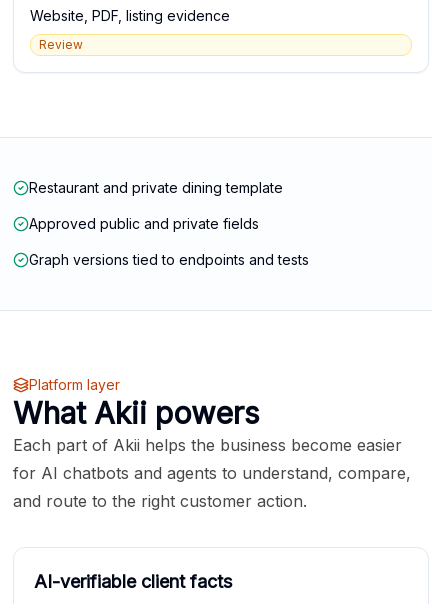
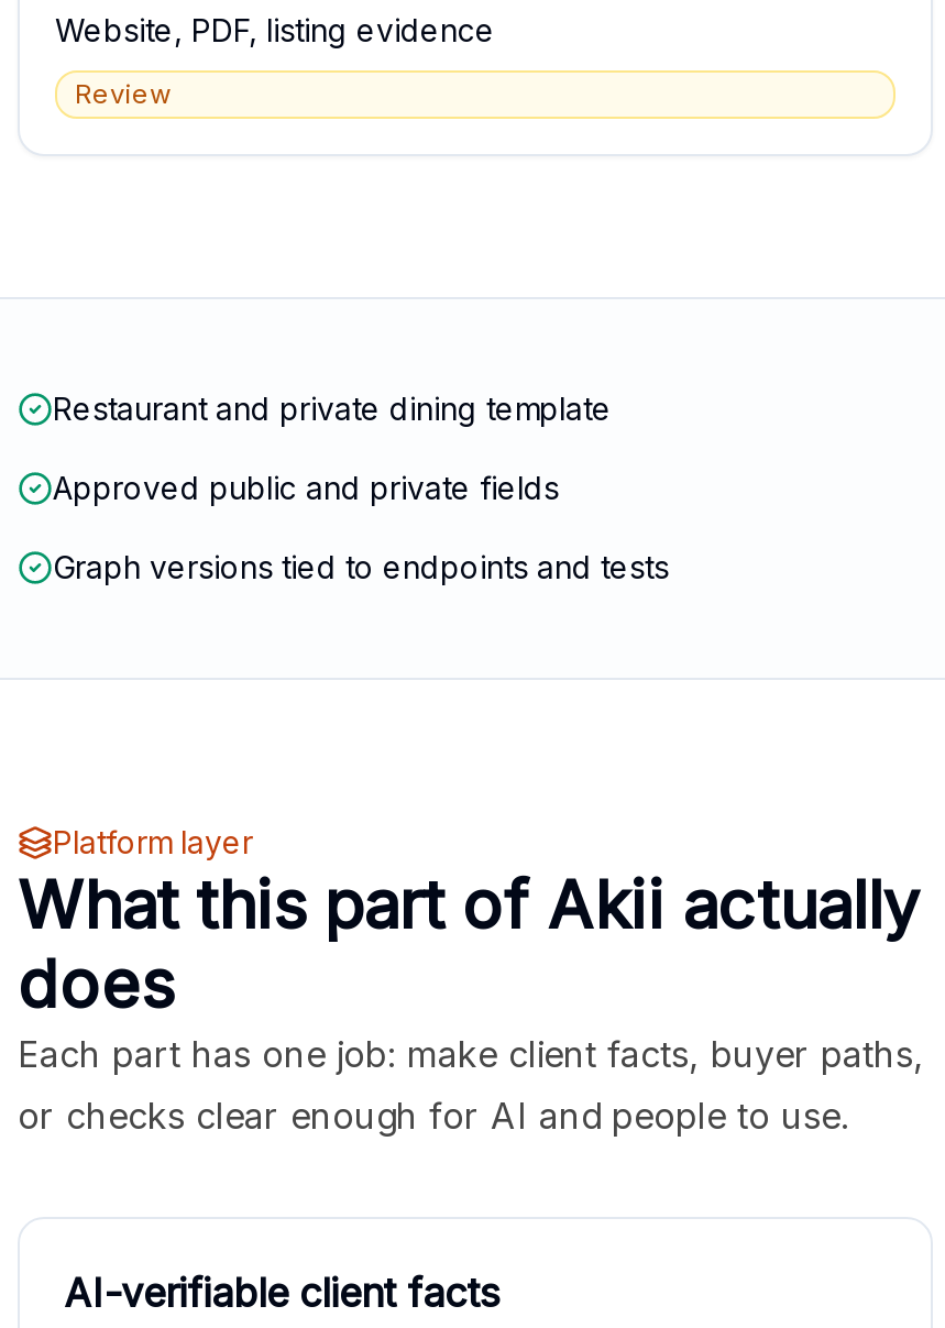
- What Akii powers
- Each part of Akii helps the business become easier
- for AI chatbots and agents to understand, compare,
- and route to the right customer action.
+ What this part of Akii actually
+ does
+ Each part has one job: make client facts, buyer paths,
+ or checks clear enough for AI and people to use.
